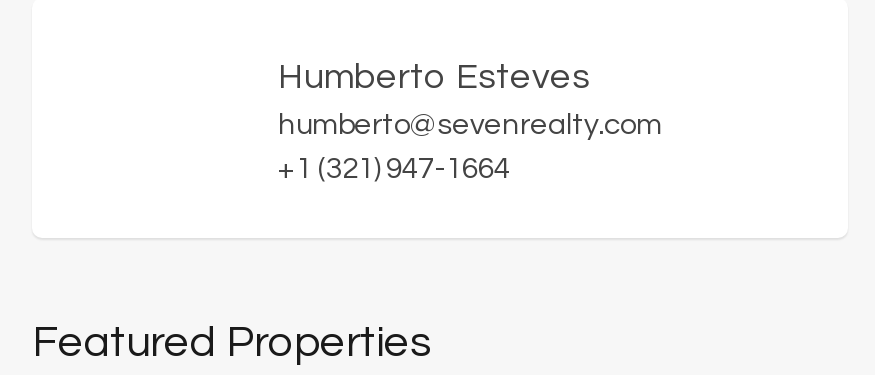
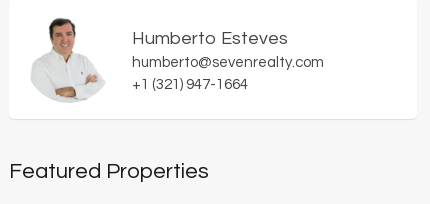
+ [image]
